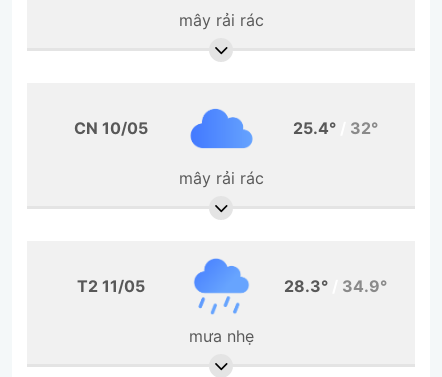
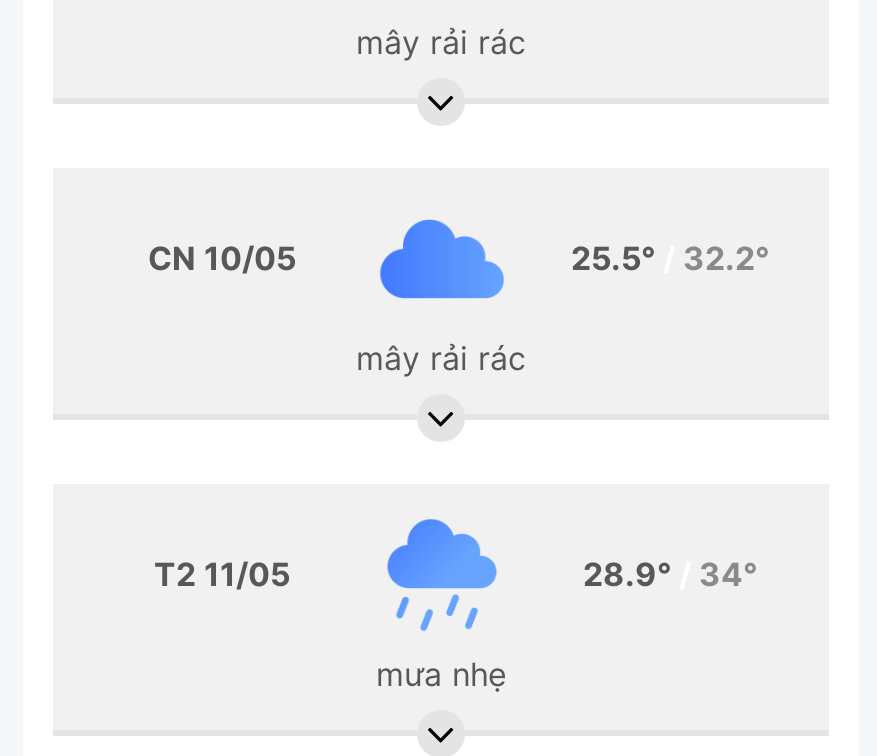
- 25.4° / 32°
+ 25.5° / 32.2°

- 28.3° / 34.9°
+ 28.9° / 34°
